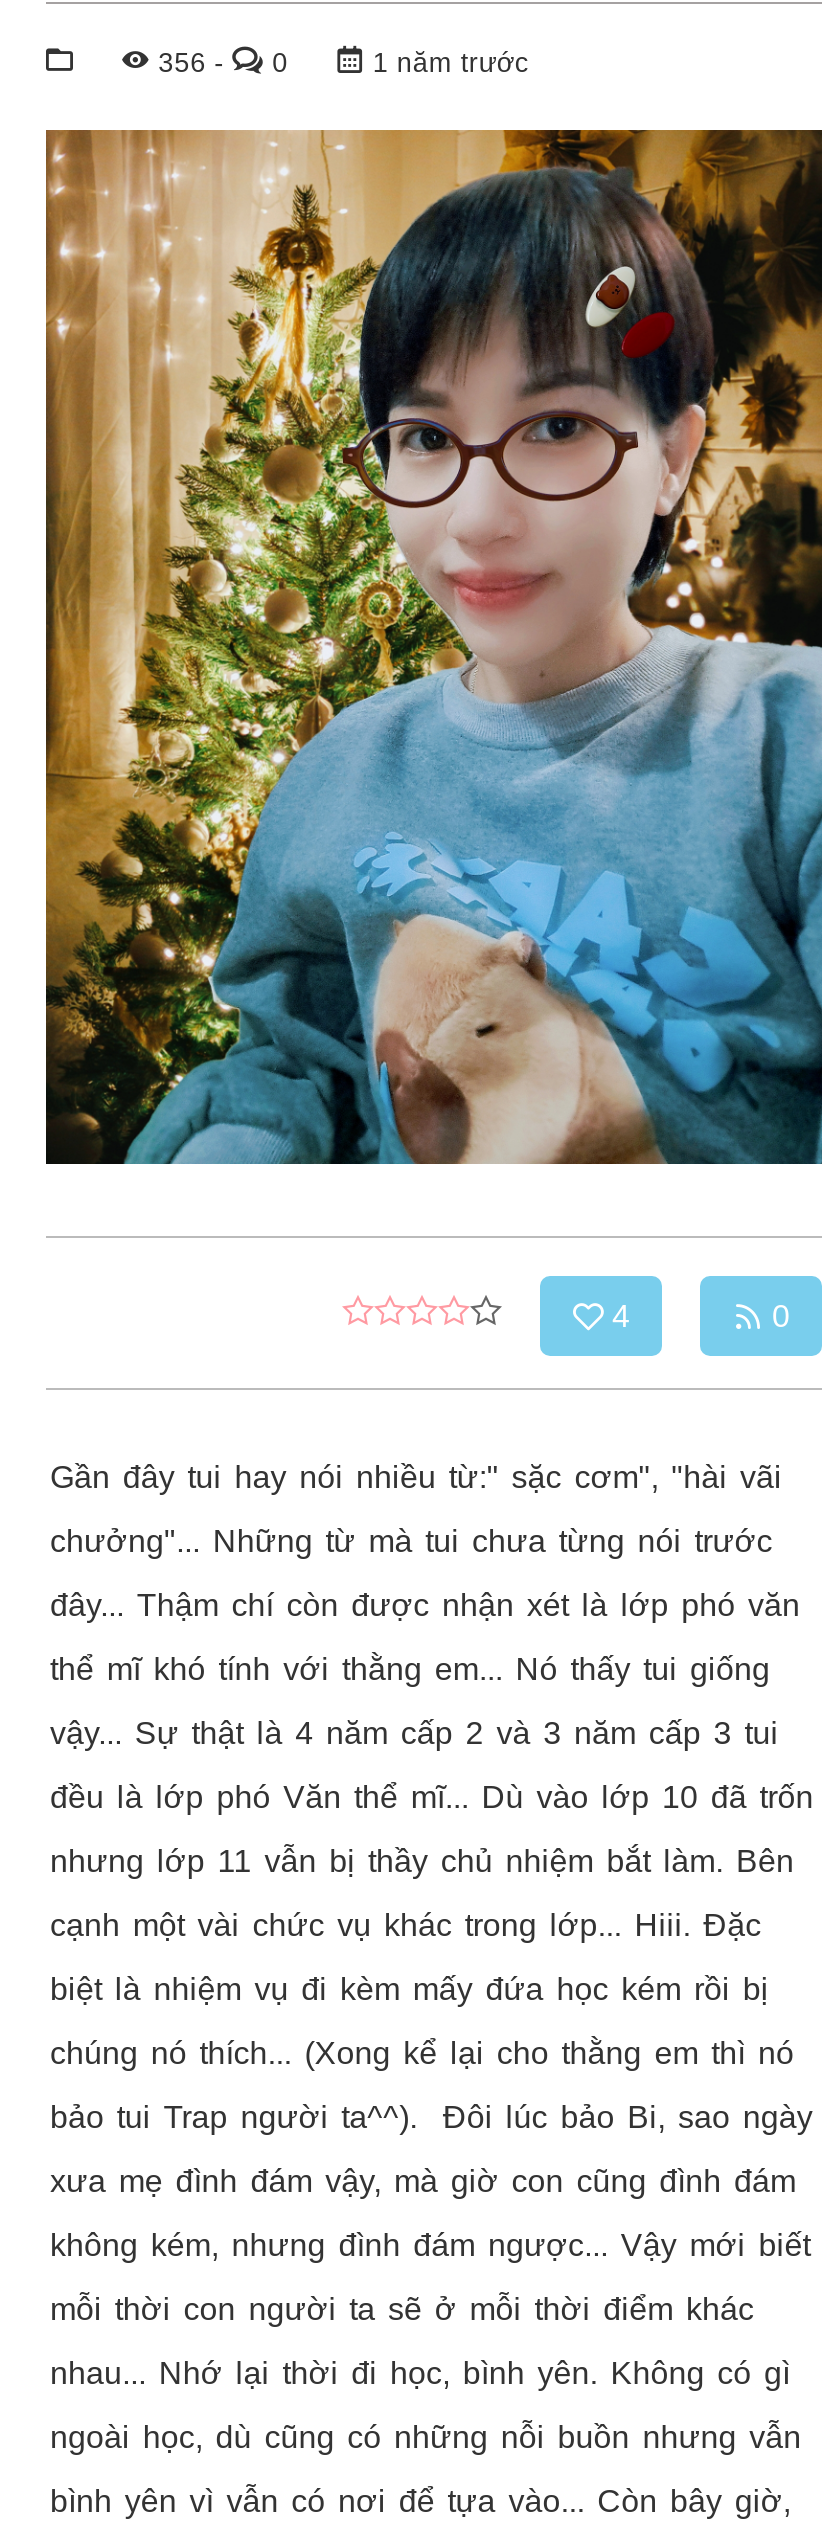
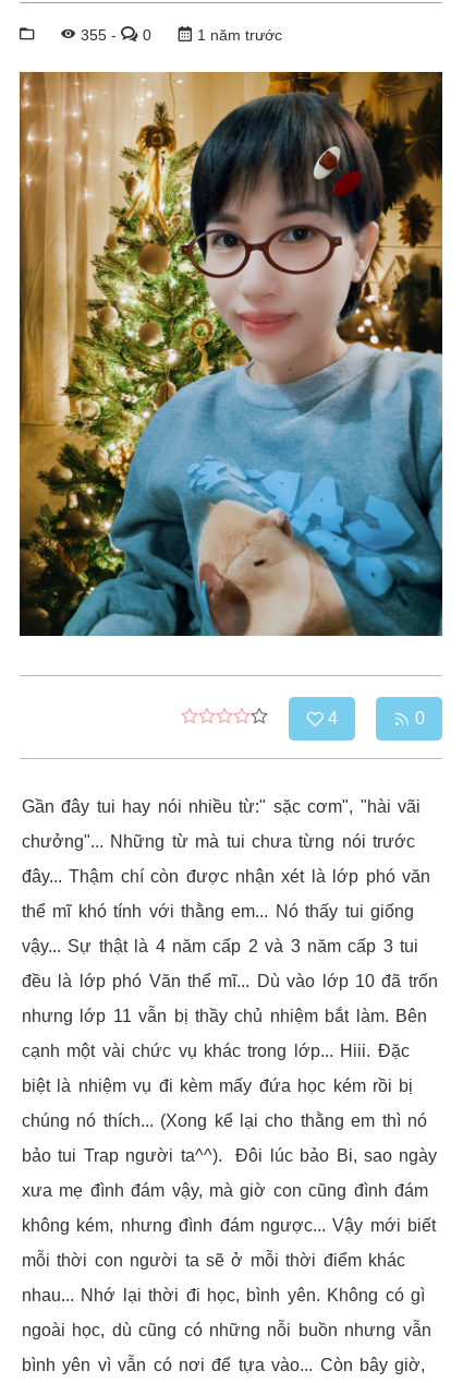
- 356 - 0
+ 355 - 0
